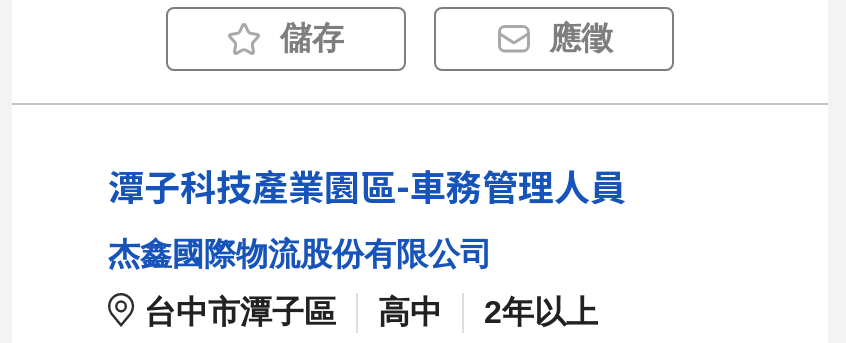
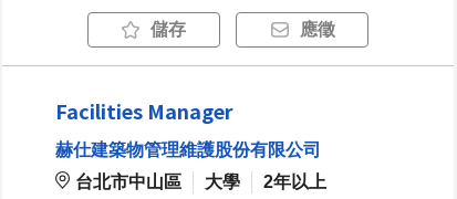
- 潭子科技產業園區-車務管理人員
+ Facilities Manager

- 杰鑫國際物流股份有限公司
+ 赫仕建築物管理維護股份有限公司

- 台中市潭子區
- 高中
+ 台北市中山區
+ 大學
